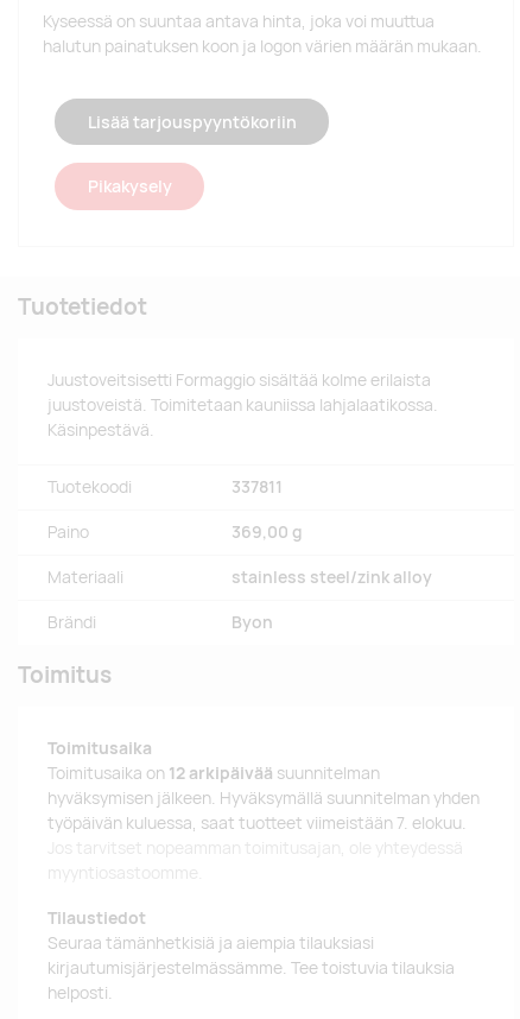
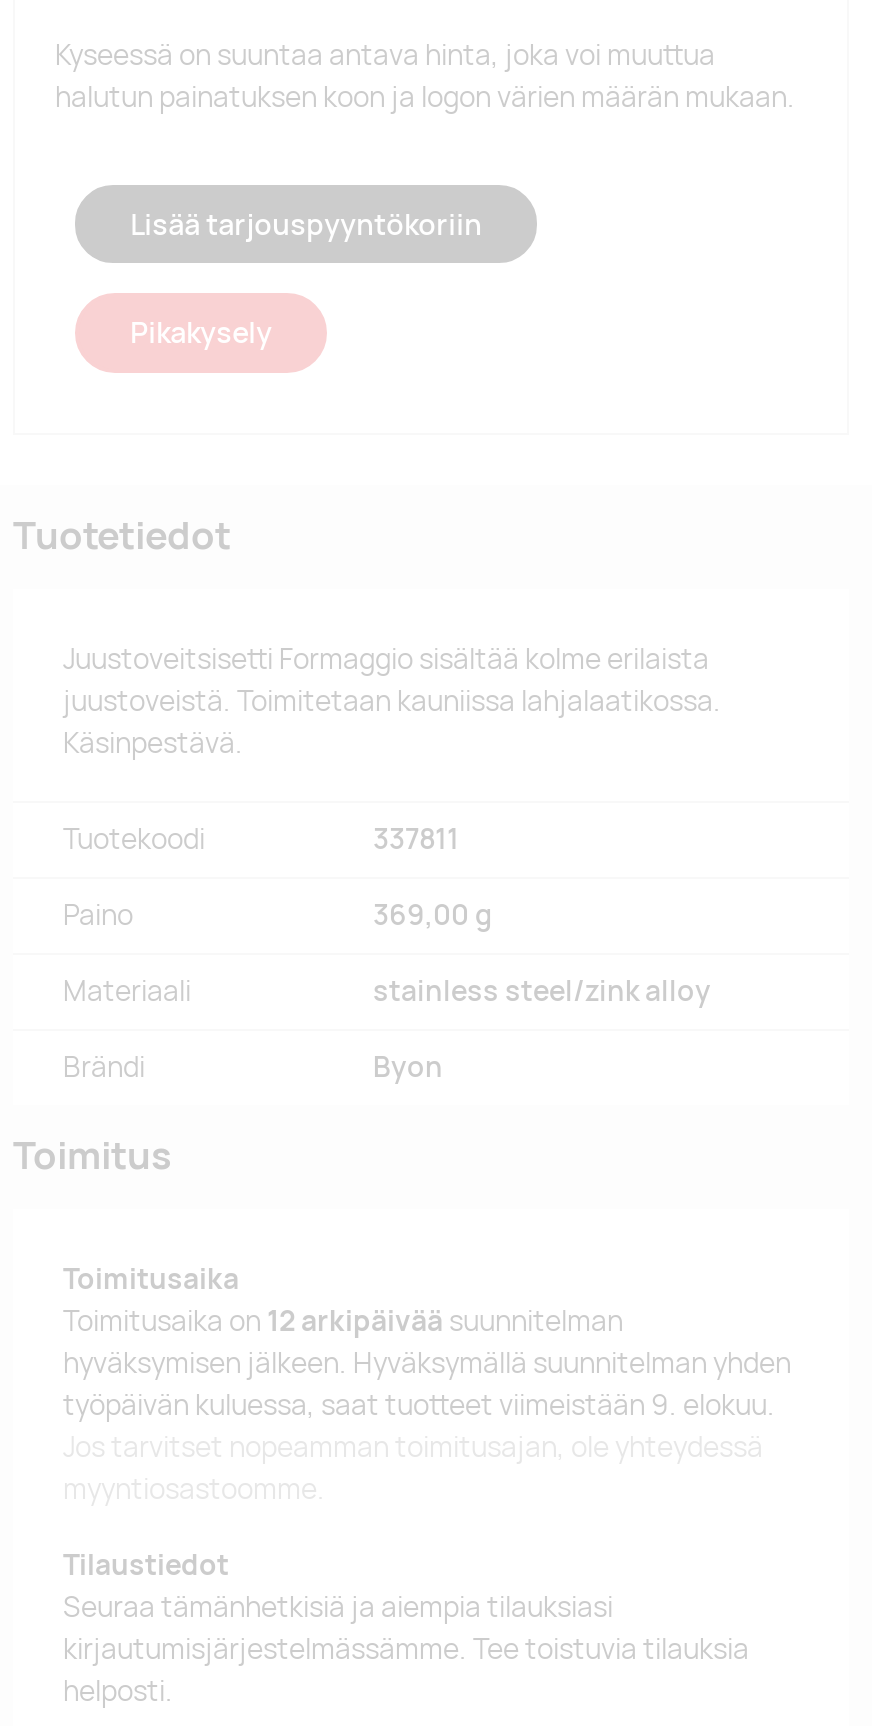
- työpäivän kuluessa, saat tuotteet viimeistään 7. elokuu.
+ työpäivän kuluessa, saat tuotteet viimeistään 9. elokuu.
